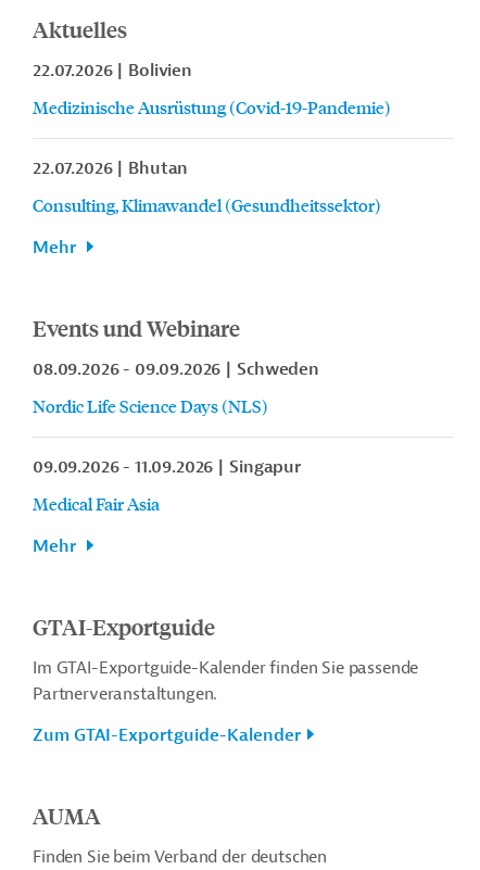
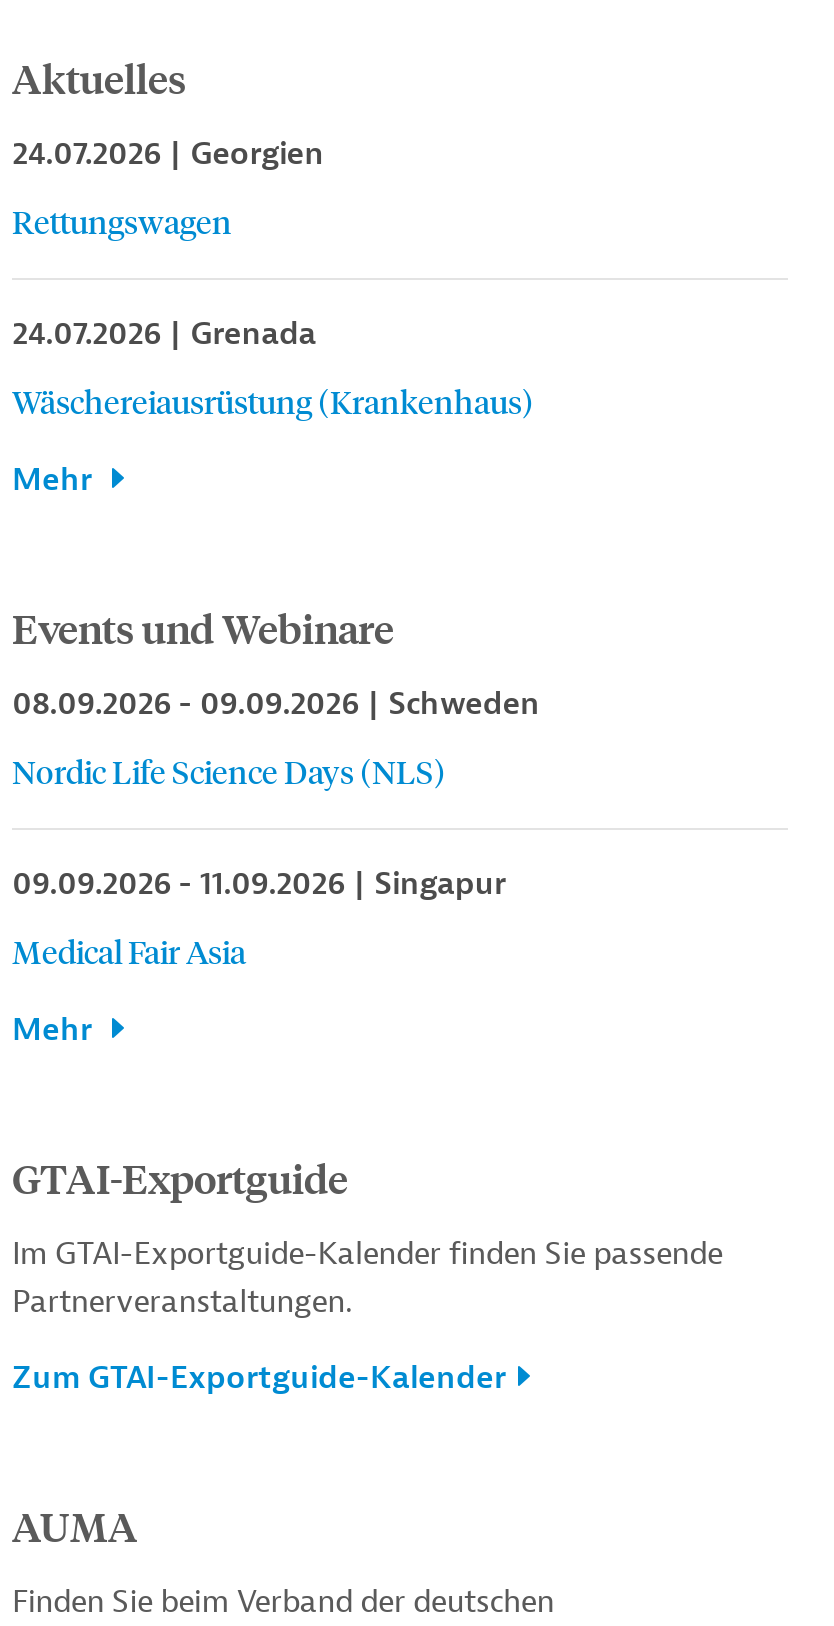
- 22.07.2026
- Bolivien
+ 24.07.2026
+ Georgien

- Medizinische Ausrüstung (Covid-19-Pandemie)
+ Rettungswagen

- 22.07.2026
- Bhutan
+ 24.07.2026
+ Grenada

- Consulting, Klimawandel (Gesundheitssektor)
+ Wäschereiausrüstung (Krankenhaus)
